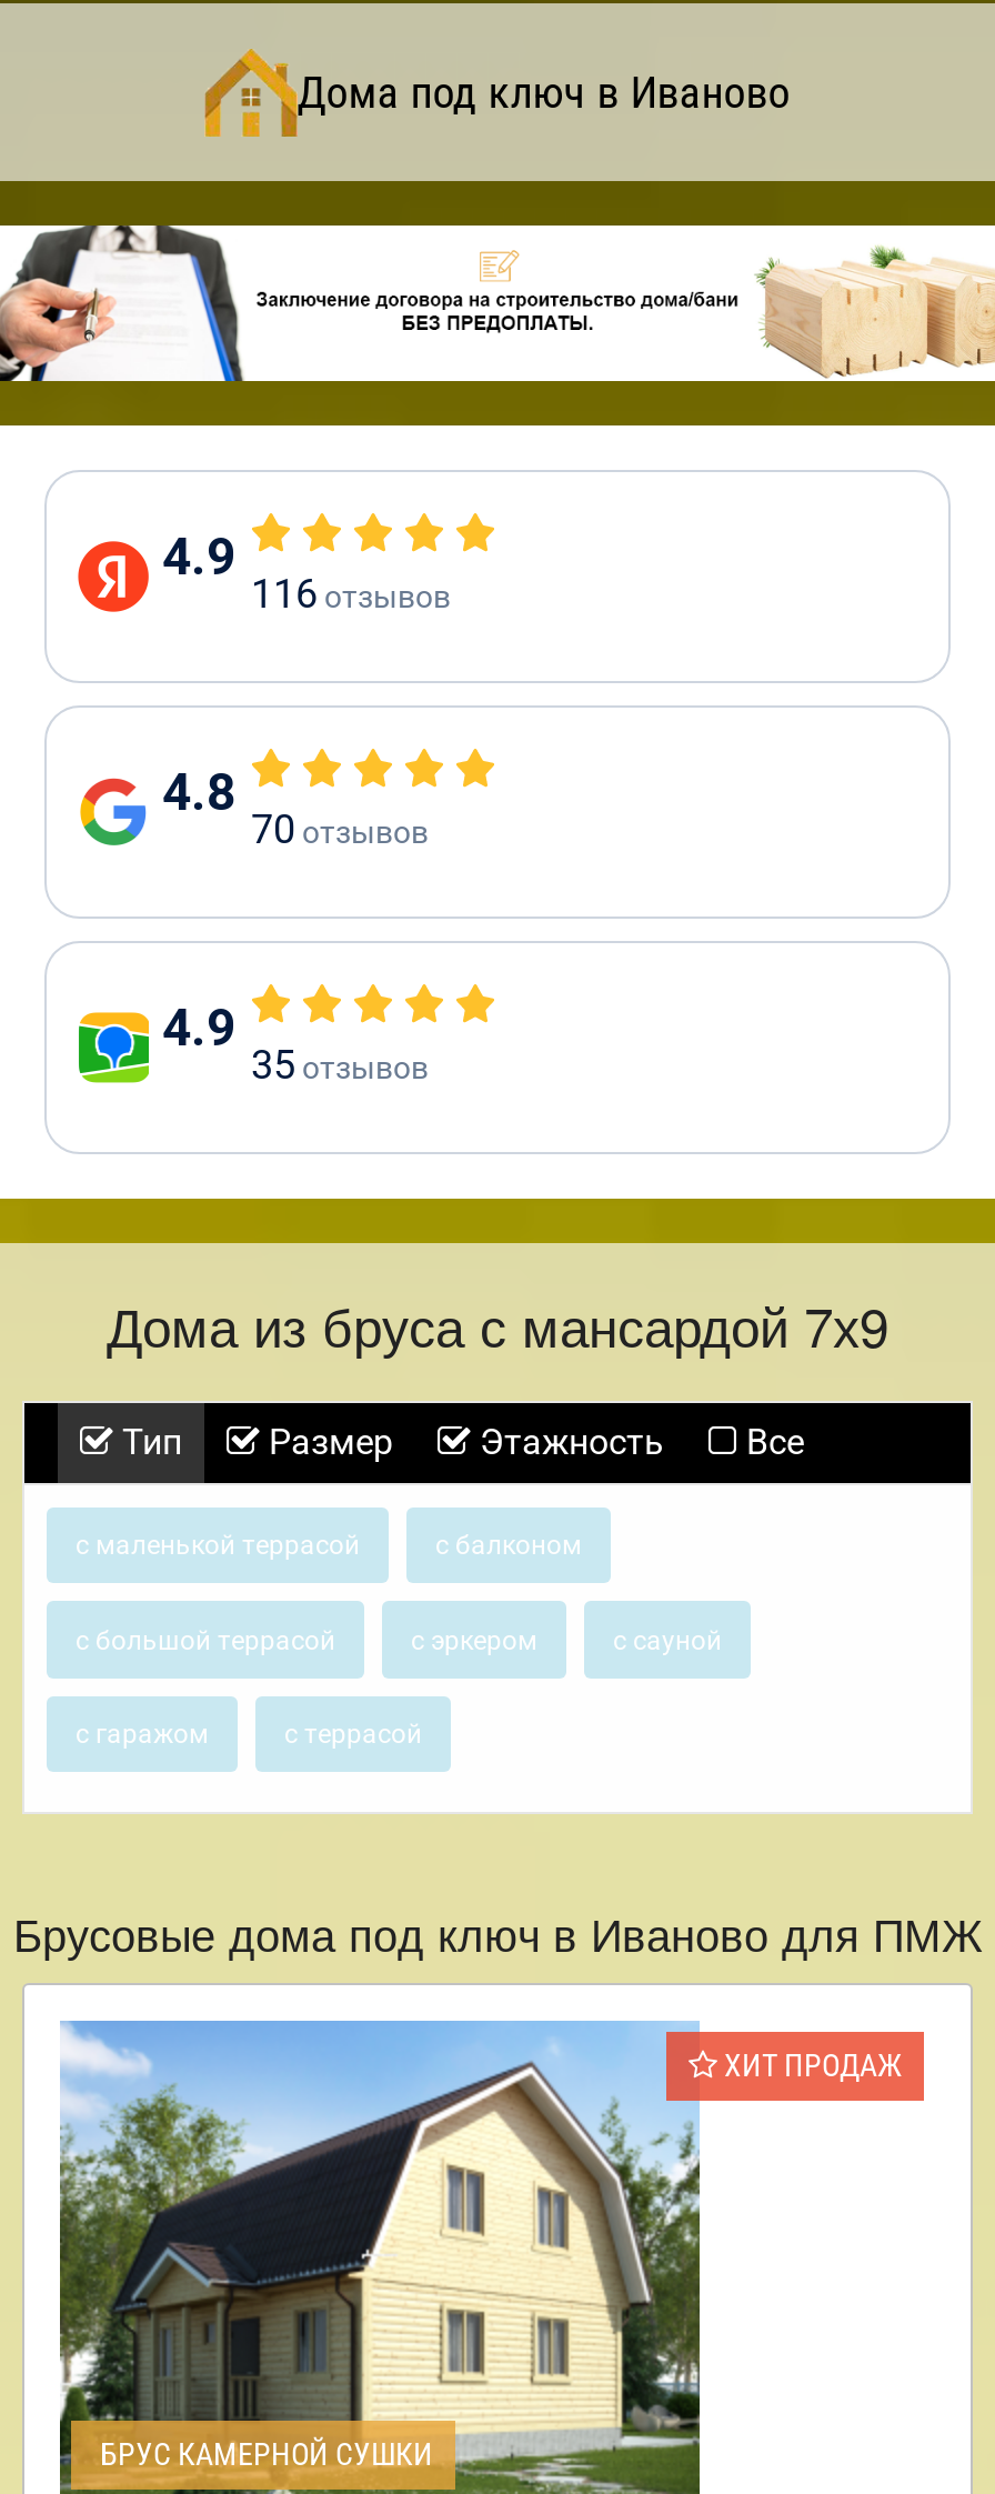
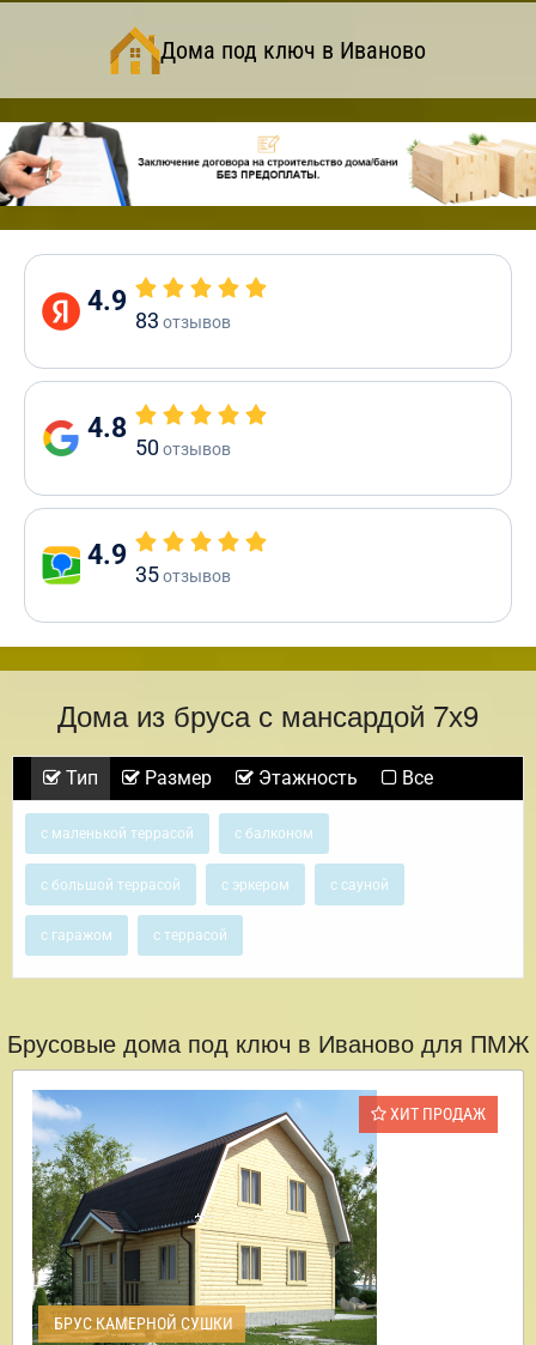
- 116 отзывов
+ 83 отзывов

- 70 отзывов
+ 50 отзывов
